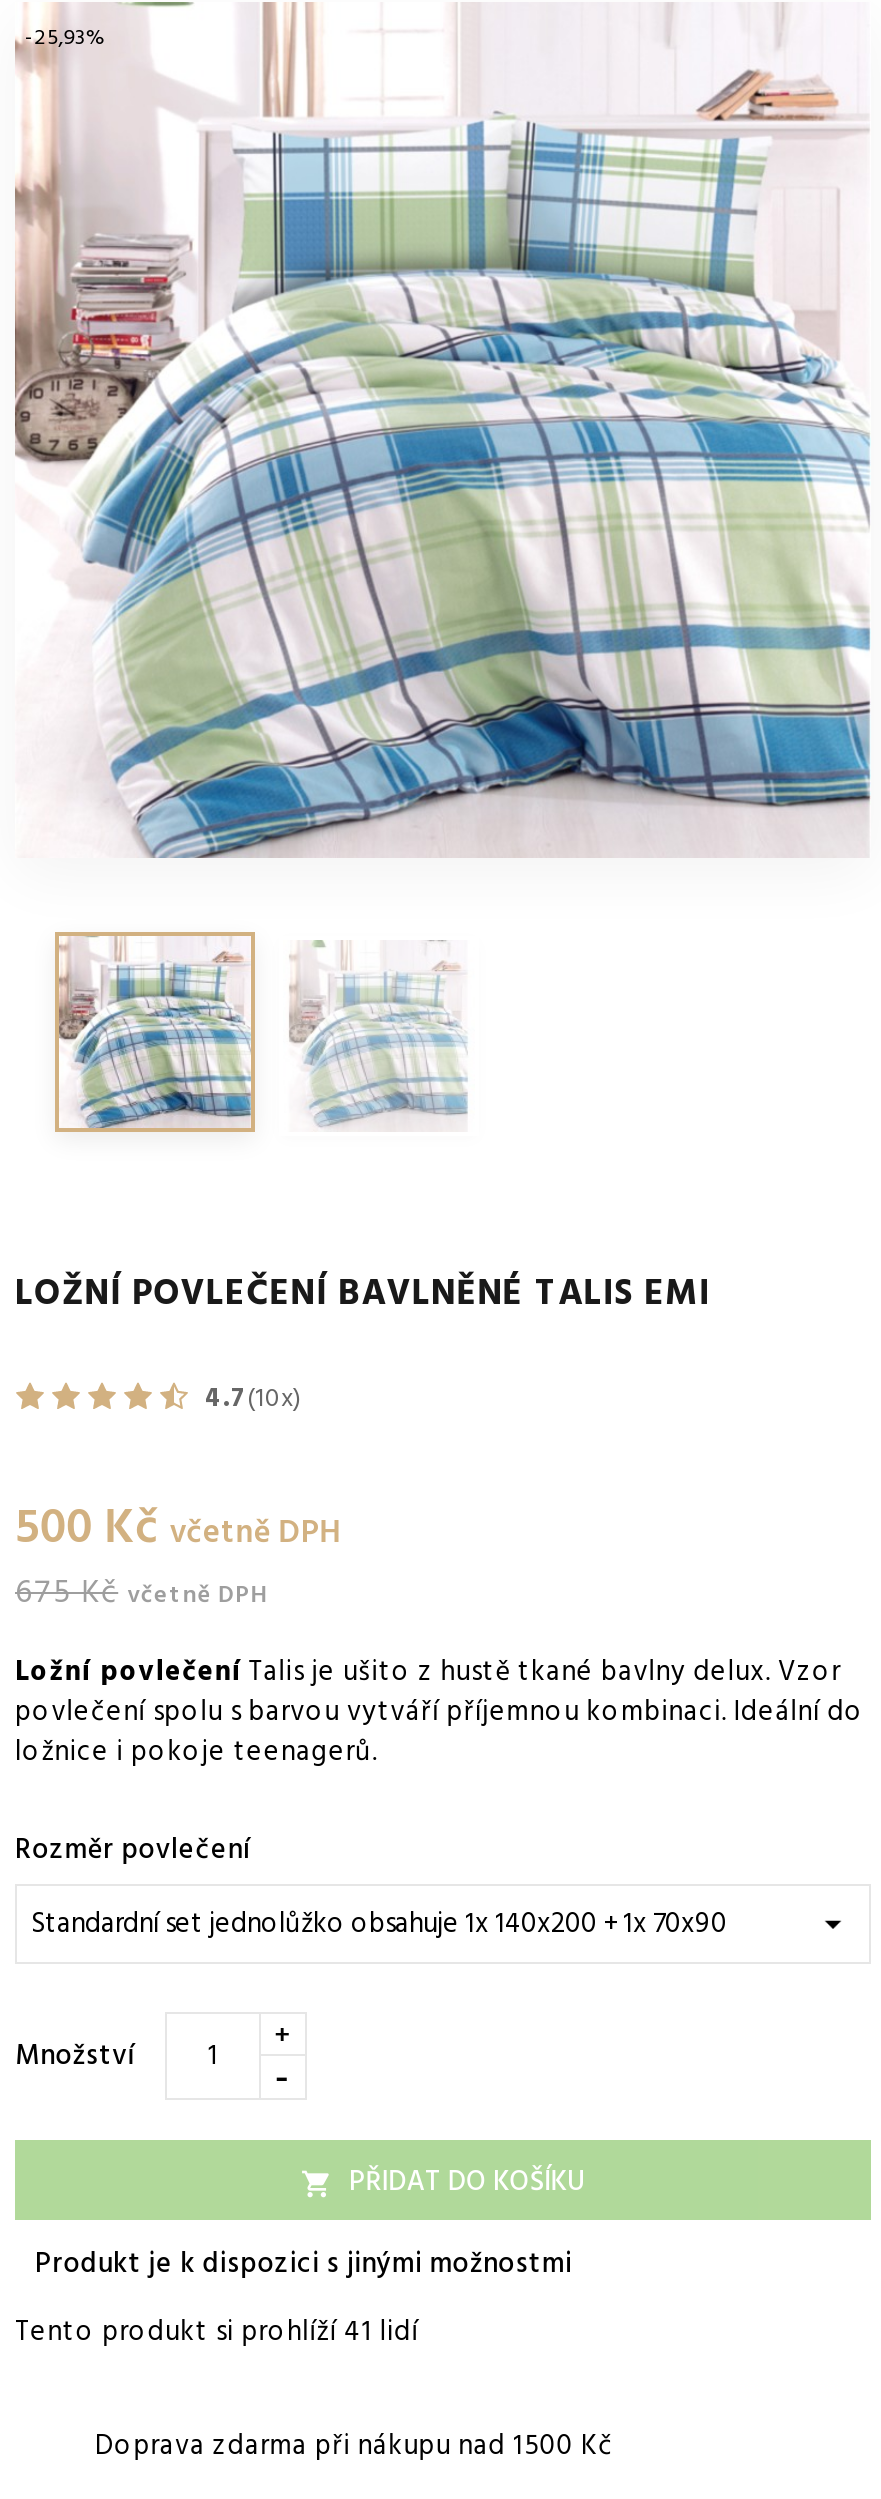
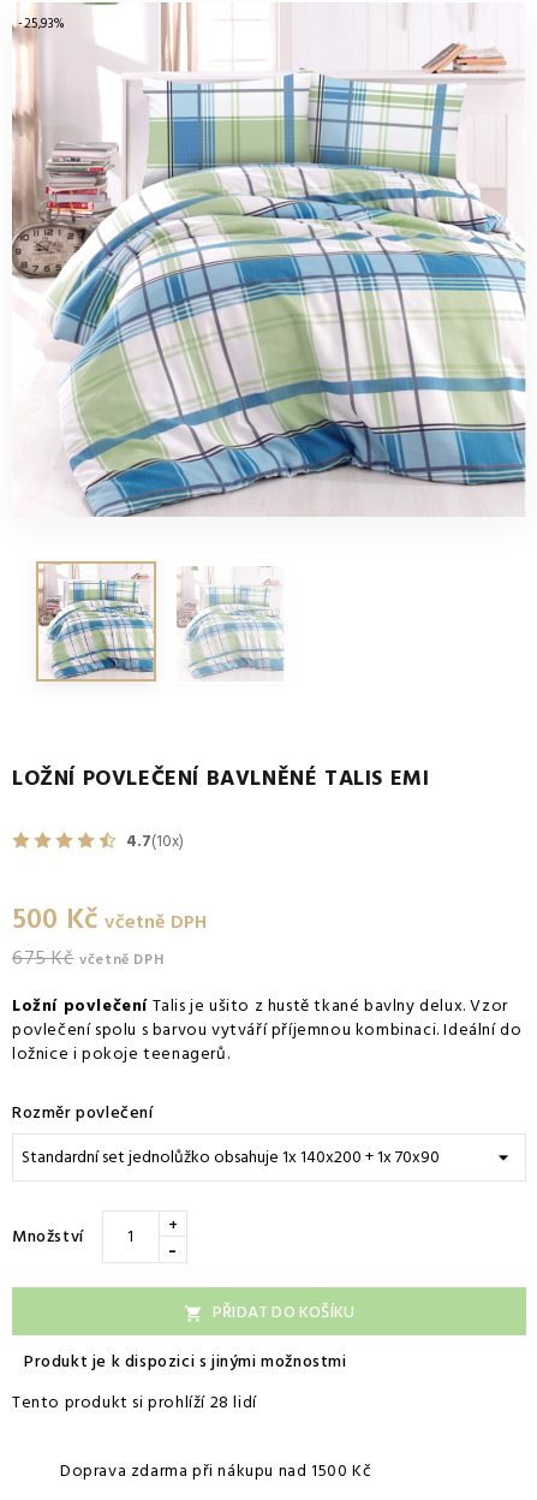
- Tento produkt si prohlíží 41 lidí
+ Tento produkt si prohlíží 28 lidí
